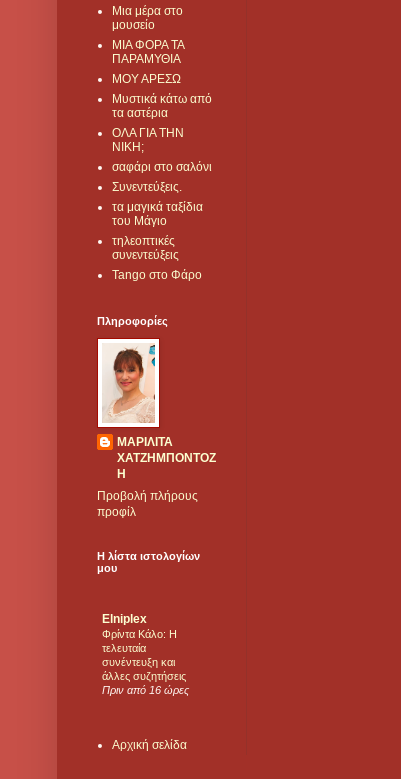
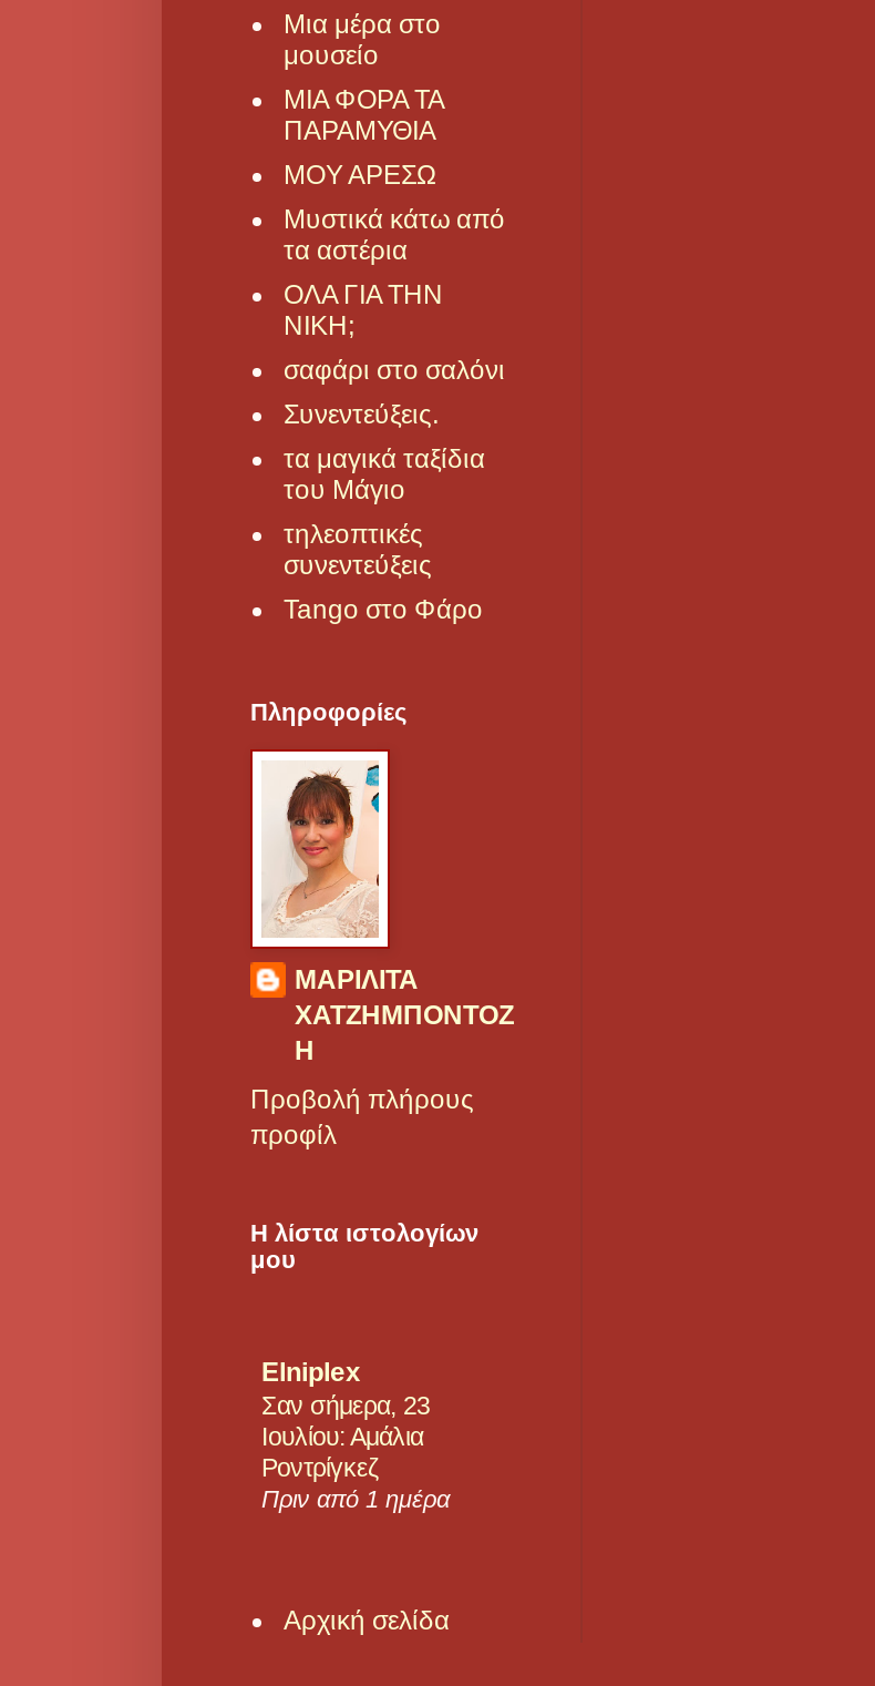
- Φρίντα Κάλο: Η
- τελευταία
- συνέντευξη και
- άλλες συζητήσεις
- Πριν από 16 ώρες
+ Σαν σήμερα, 23
+ Ιουλίου: Αμάλια
+ Ροντρίγκεζ
+ Πριν από 1 ημέρα
